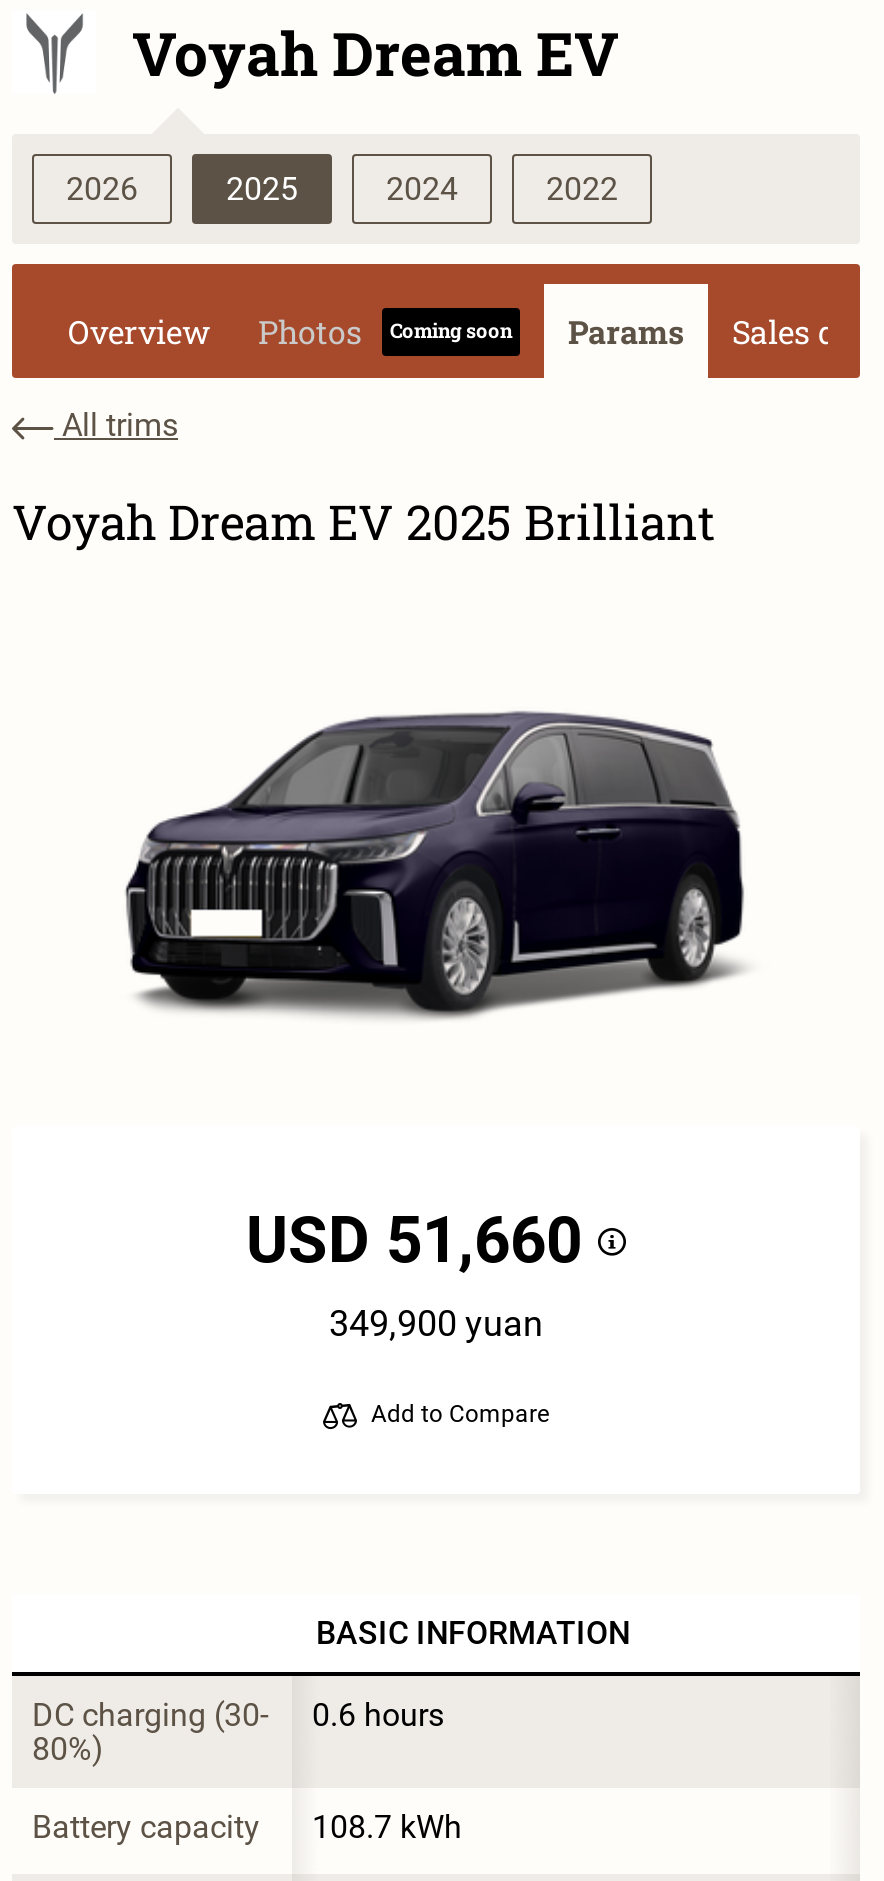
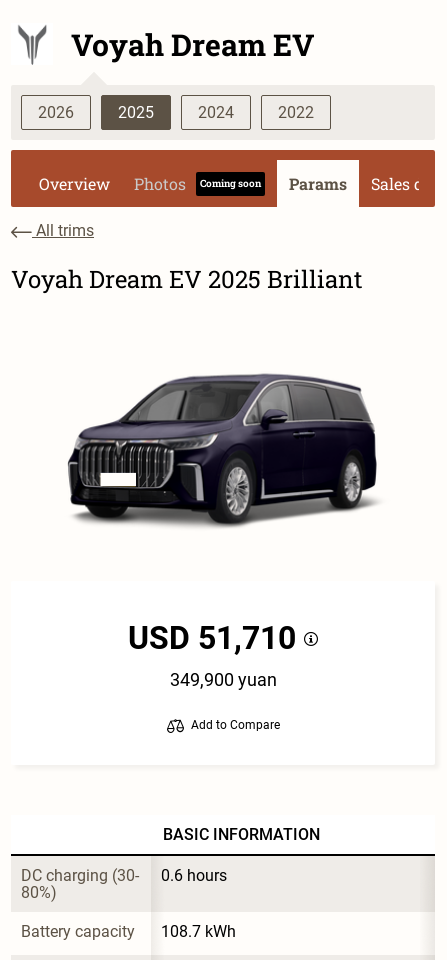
- USD 51,660
+ USD 51,710
